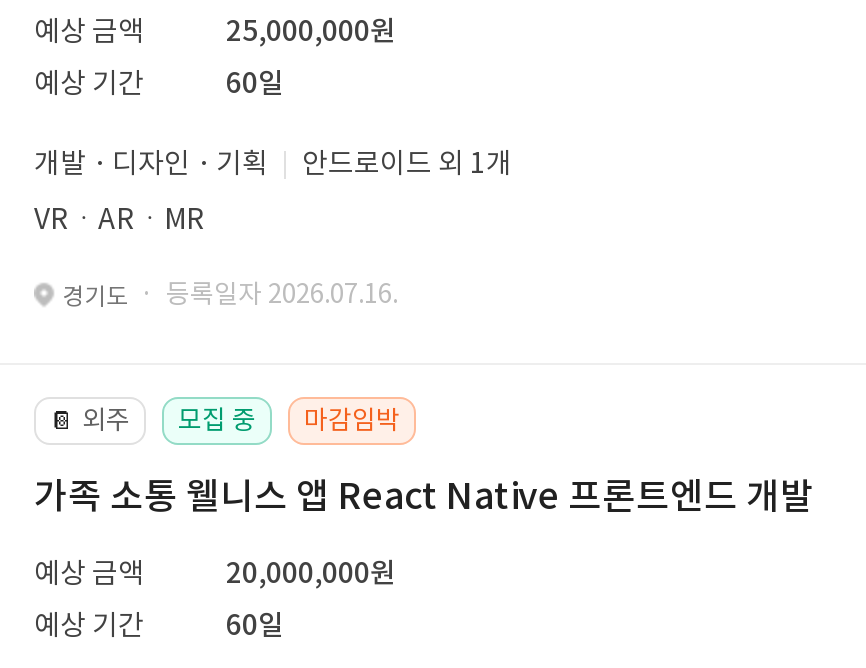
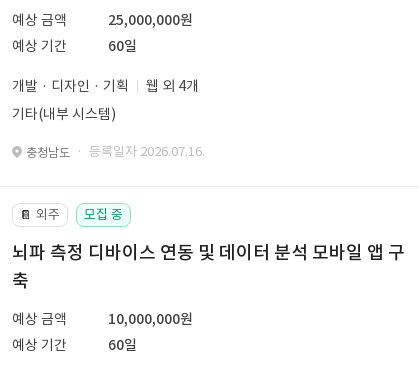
- 안드로이드 외 1개
+ 웹 외 4개

- VRㆍARㆍMR
+ 기타(내부 시스템)

- 경기도 · 등록일자 2026.07.16.
+ 충청남도 · 등록일자 2026.07.16.

- 마감임박
- 가족 소통 웰니스 앱 React Native 프론트엔드 개발
+ 뇌파 측정 디바이스 연동 및 데이터 분석 모바일 앱 구
+ 축

- 20,000,000원
+ 10,000,000원
